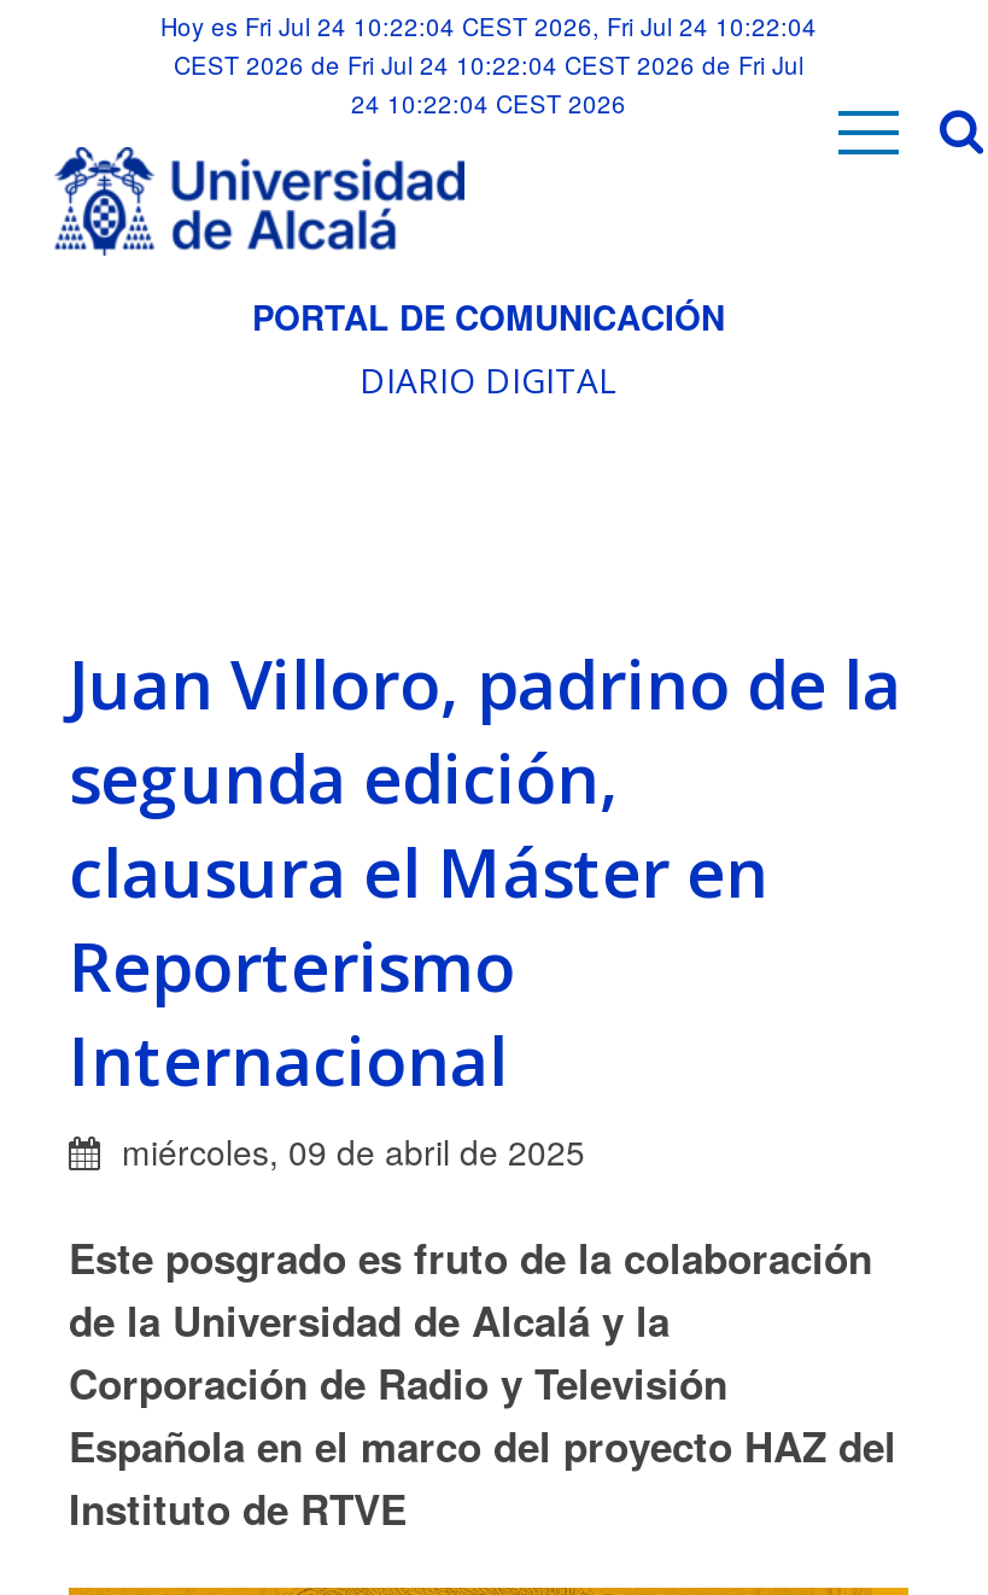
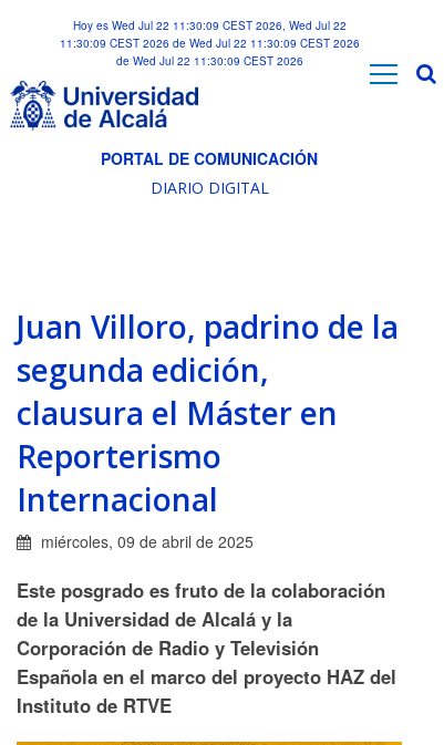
- Hoy es Fri Jul 24 10:22:04 CEST 2026, Fri Jul 24 10:22:04
- CEST 2026 de Fri Jul 24 10:22:04 CEST 2026 de Fri Jul
- 24 10:22:04 CEST 2026
+ Hoy es Wed Jul 22 11:30:09 CEST 2026, Wed Jul 22
+ 11:30:09 CEST 2026 de Wed Jul 22 11:30:09 CEST 2026
+ de Wed Jul 22 11:30:09 CEST 2026
